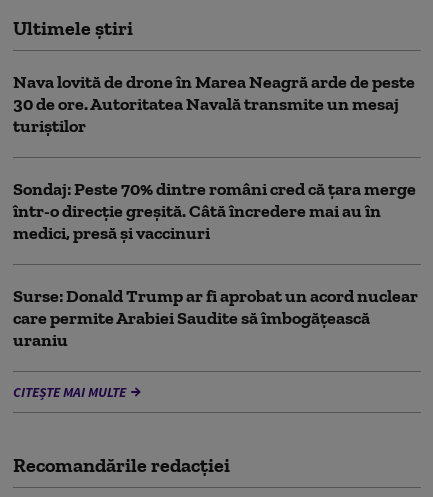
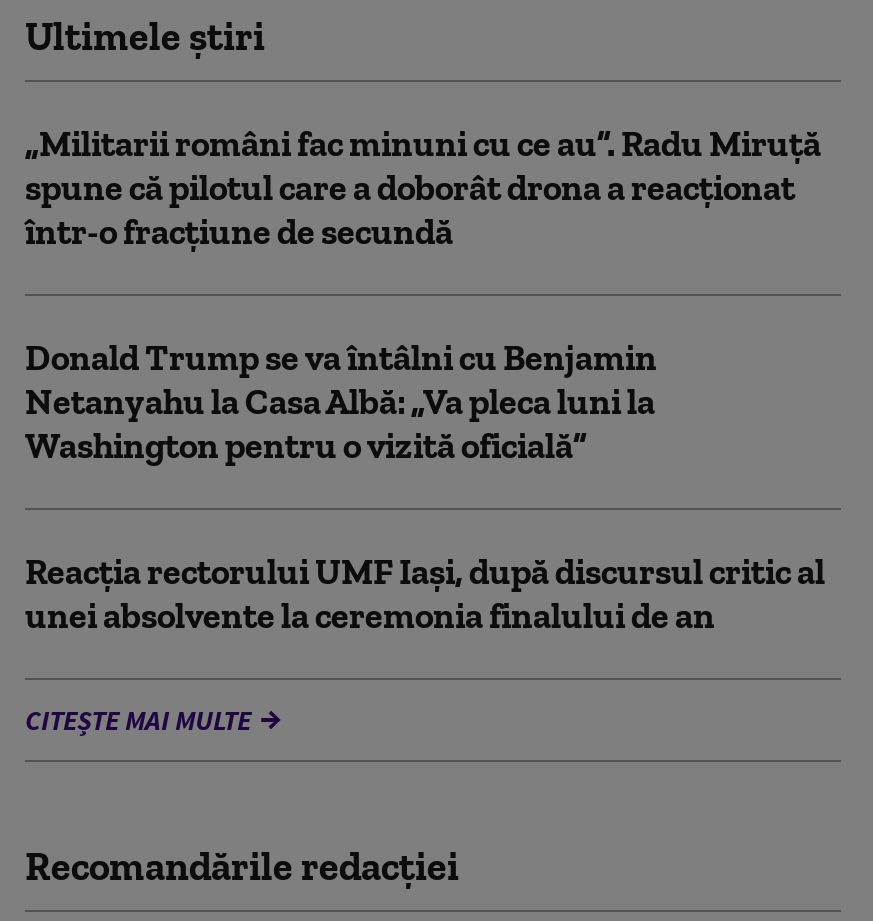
- Nava lovită de drone în Marea Neagră arde de peste
- 30 de ore. Autoritatea Navală transmite un mesaj
- turiștilor
+ „Militarii români fac minuni cu ce au”. Radu Miruță
+ spune că pilotul care a doborât drona a reacționat
+ într-o fracțiune de secundă

- Sondaj: Peste 70% dintre români cred că țara merge
- într-o direcție greșită. Câtă încredere mai au în
- medici, presă și vaccinuri
+ Donald Trump se va întâlni cu Benjamin
+ Netanyahu la Casa Albă: „Va pleca luni la
+ Washington pentru o vizită oficială”

- Surse: Donald Trump ar fi aprobat un acord nuclear
- care permite Arabiei Saudite să îmbogățească
- uraniu
+ Reacția rectorului UMF Iaşi, după discursul critic al
+ unei absolvente la ceremonia finalului de an
